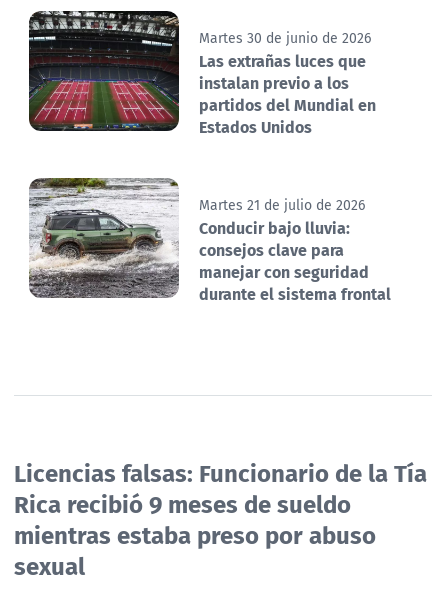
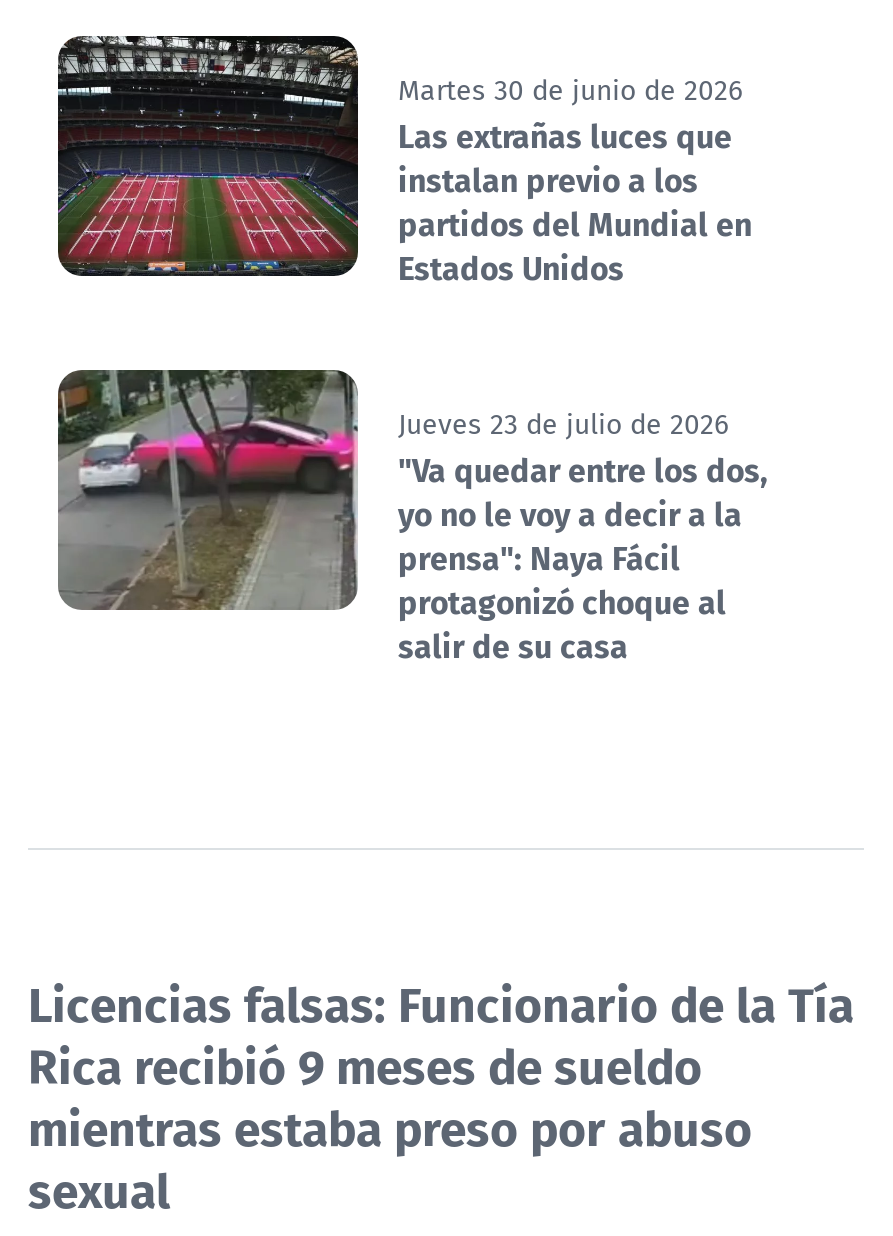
- [image]
- Martes 21 de julio de 2026
- Conducir bajo lluvia:
- consejos clave para
- manejar con seguridad
- durante el sistema frontal
+ [image]
+ Jueves 23 de julio de 2026
+ "Va quedar entre los dos,
+ yo no le voy a decir a la
+ prensa": Naya Fácil
+ protagonizó choque al
+ salir de su casa
